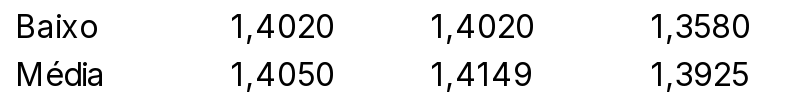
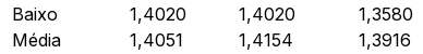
- 1,4050
+ 1,4051

- 1,4149
+ 1,4154

- 1,3925
+ 1,3916
